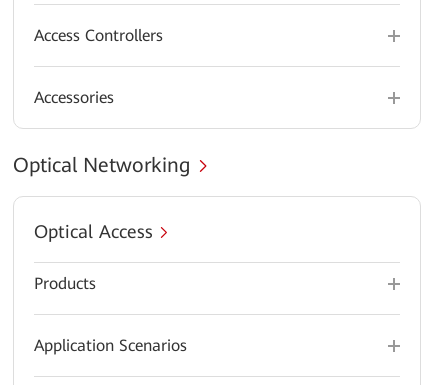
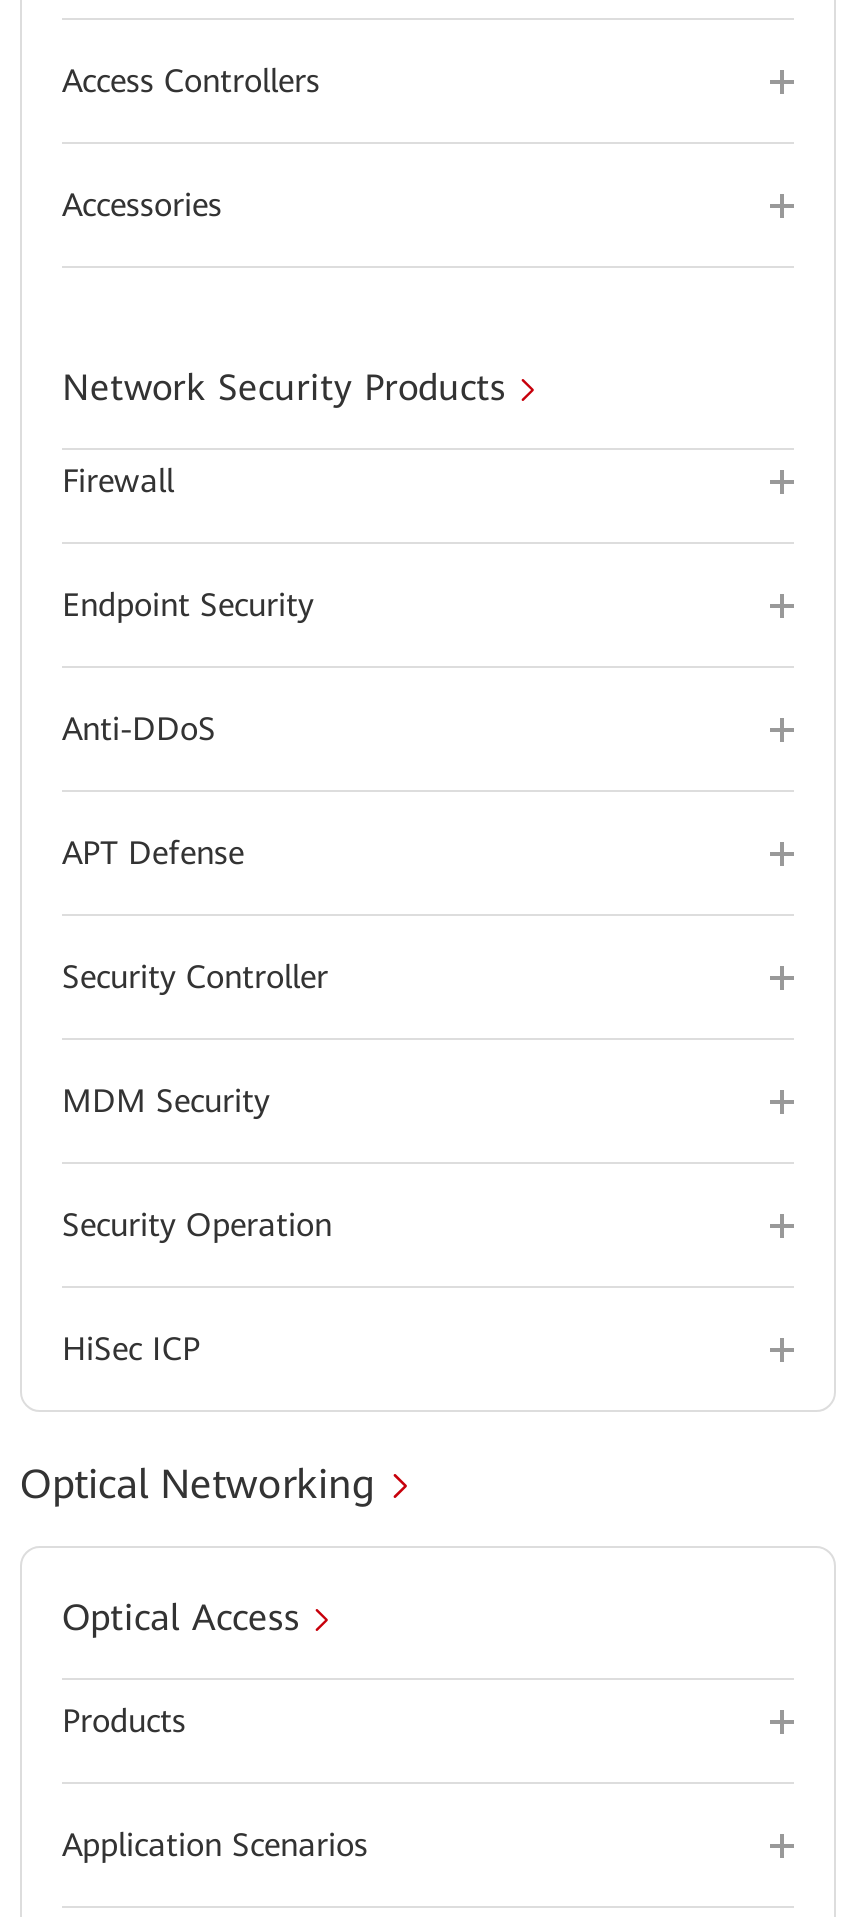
+ Network Security Products
+ Firewall
+ Endpoint Security
+ Anti-DDoS
+ APT Defense
+ Security Controller
+ MDM Security
+ Security Operation
+ HiSec ICP
